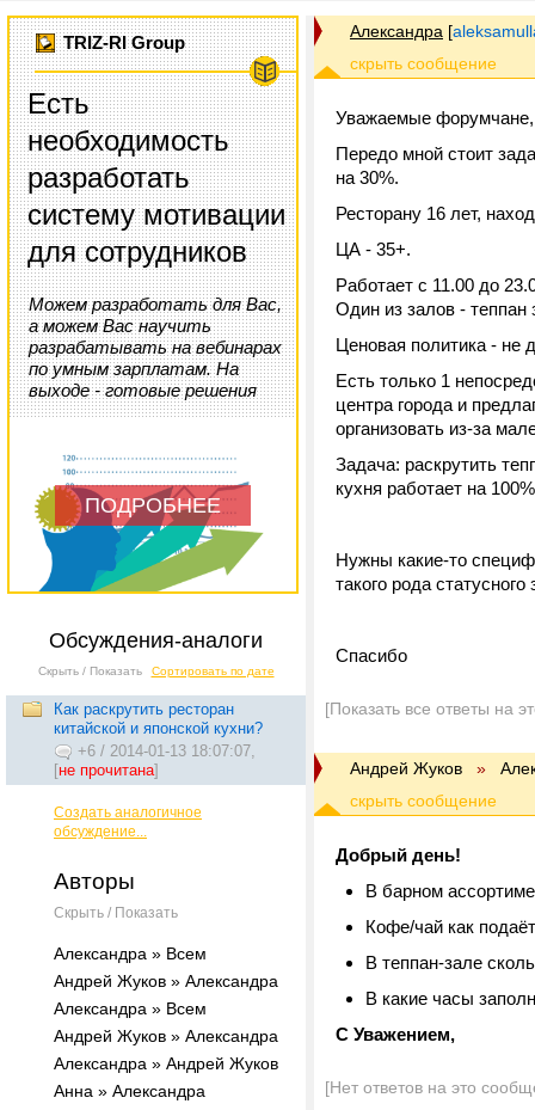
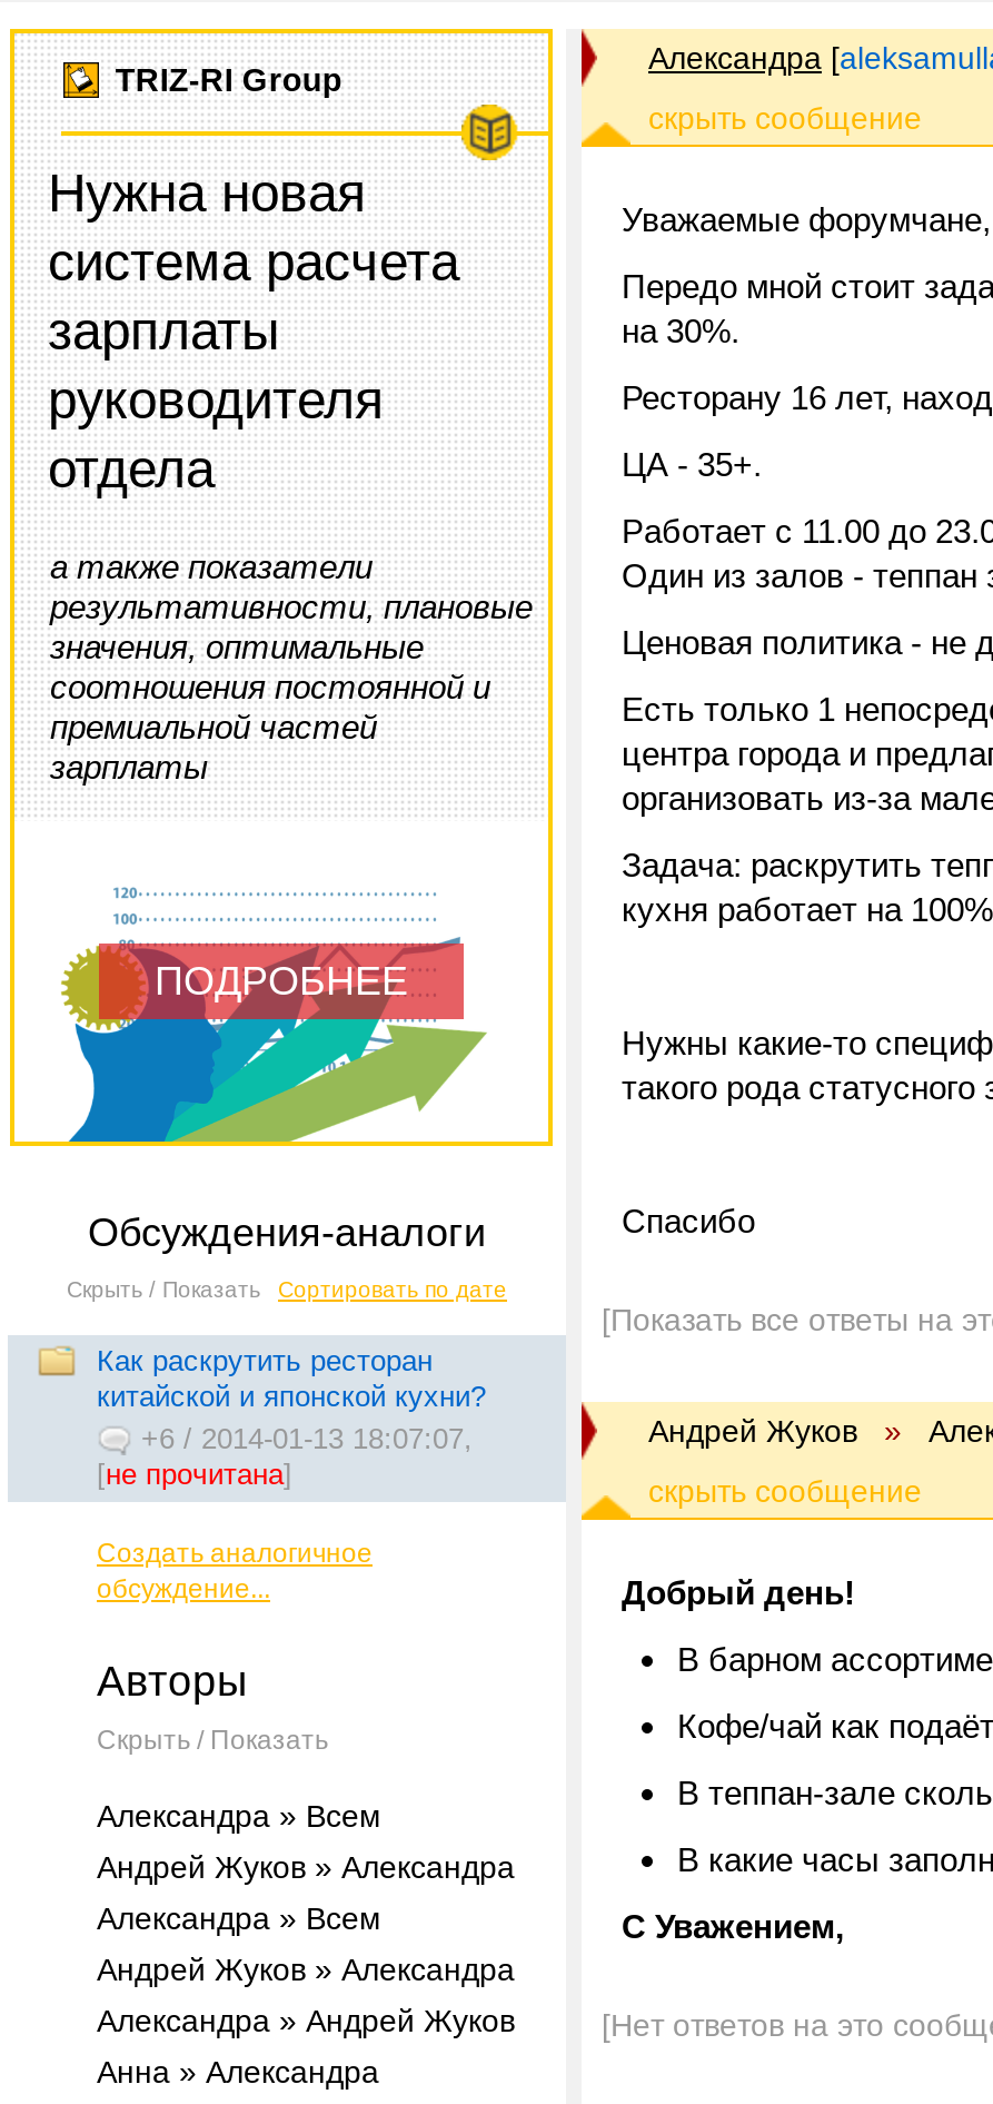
- Есть
- необходимость
- разработать
- систему мотивации
- для сотрудников
+ Нужна новая
+ система расчета
+ зарплаты
+ руководителя
+ отдела

- Можем разработать для Вас,
- а можем Вас научить
- разрабатывать на вебинарах
- по умным зарплатам. На
- выходе - готовые решения
+ а также показатели
+ результативности, плановые
+ значения, оптимальные
+ соотношения постоянной и
+ премиальной частей
+ зарплаты
